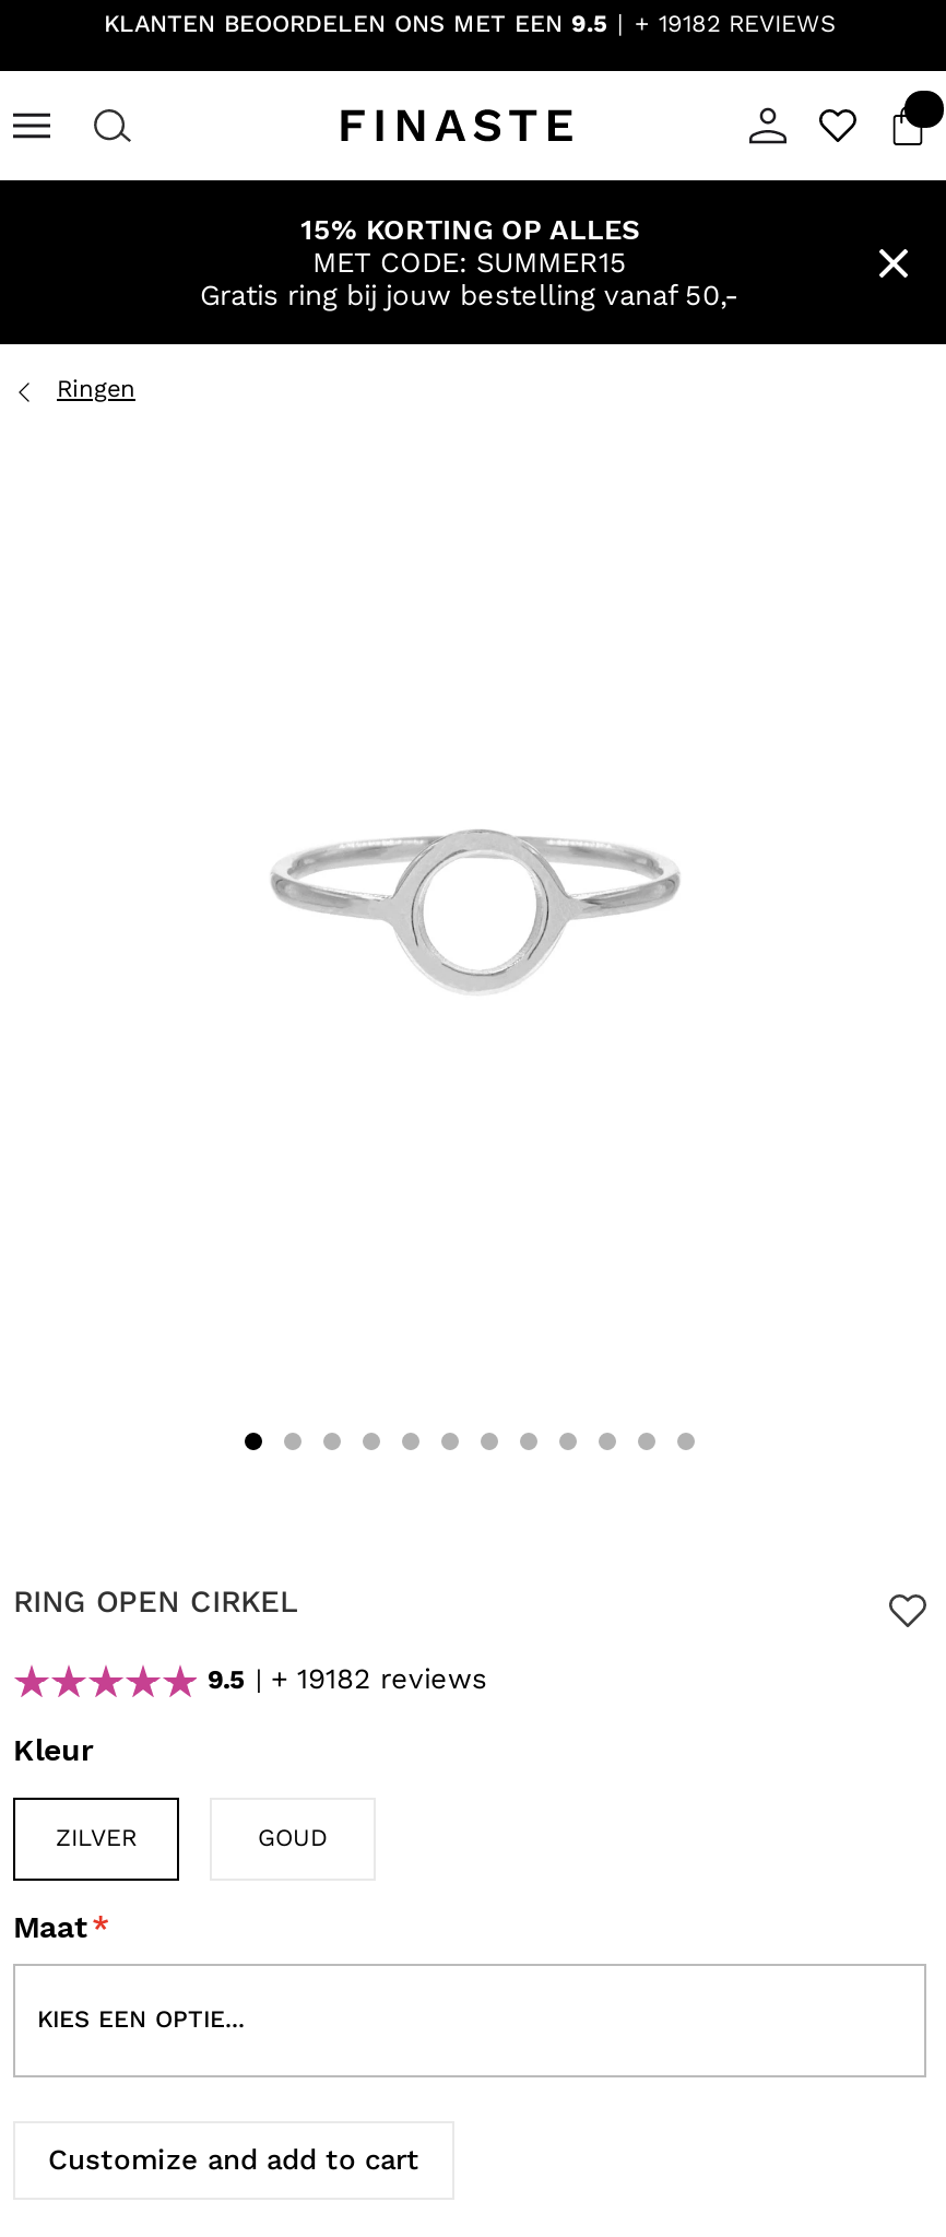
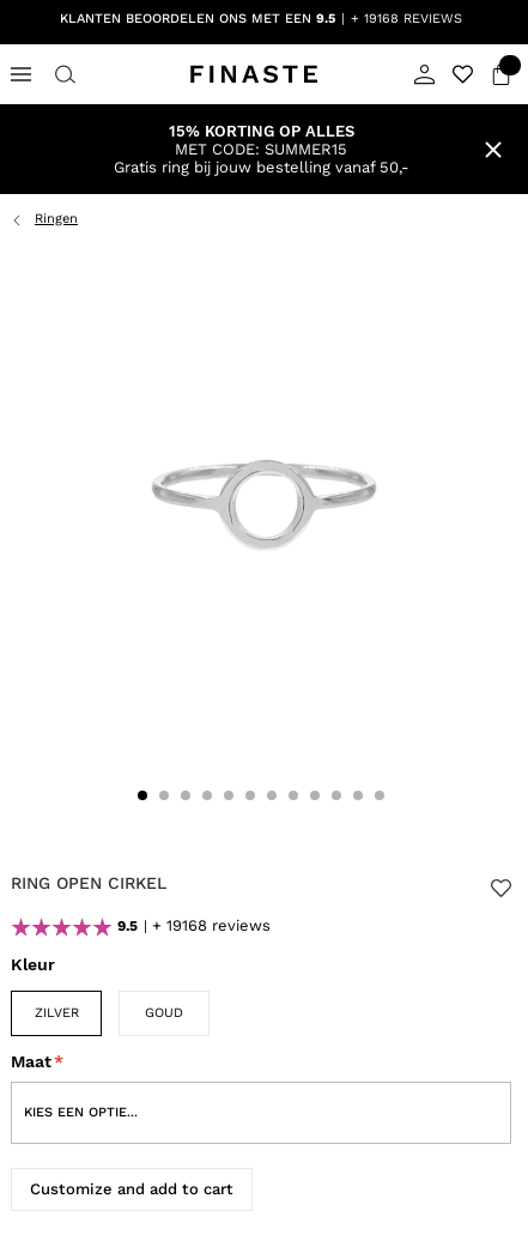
- KLANTEN BEOORDELEN ONS MET EEN 9.5 + 19182 REVIEWS
+ KLANTEN BEOORDELEN ONS MET EEN 9.5 + 19168 REVIEWS

- 9.5 + 19182 reviews
+ 9.5 + 19168 reviews
